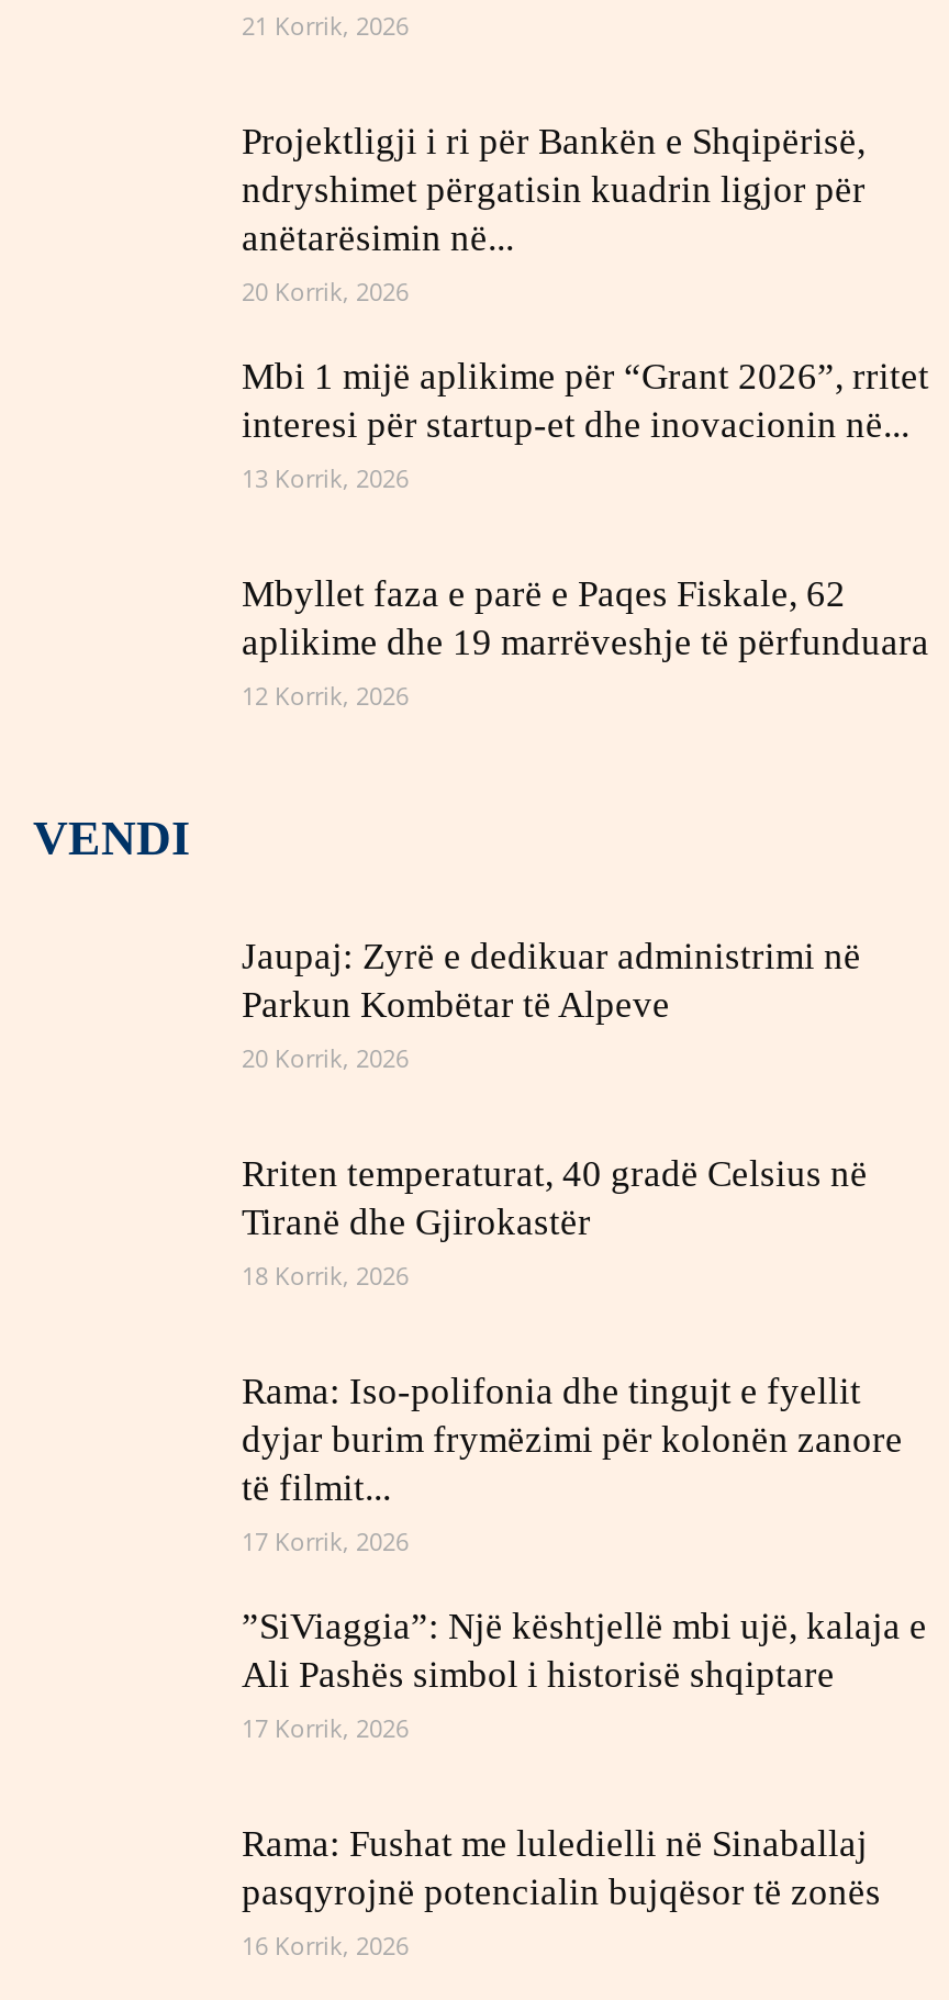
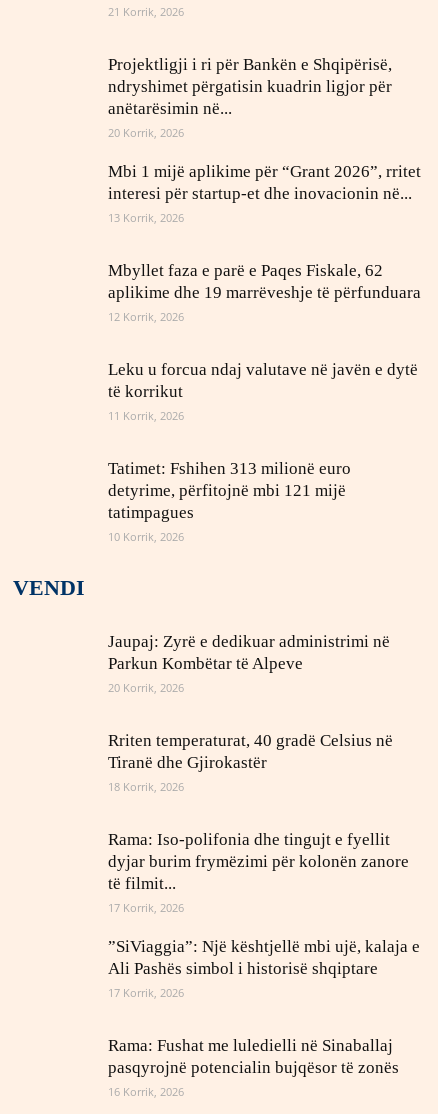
+ Leku u forcua ndaj valutave në javën e dytë
+ të korrikut
+ 11 Korrik, 2026
+ Tatimet: Fshihen 313 milionë euro
+ detyrime, përfitojnë mbi 121 mijë
+ tatimpagues
+ 10 Korrik, 2026
